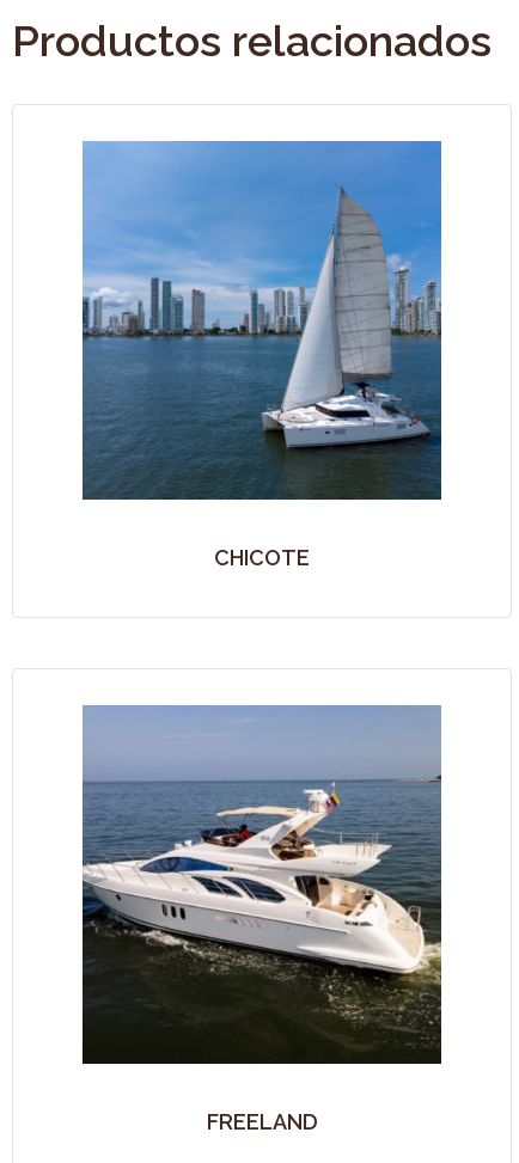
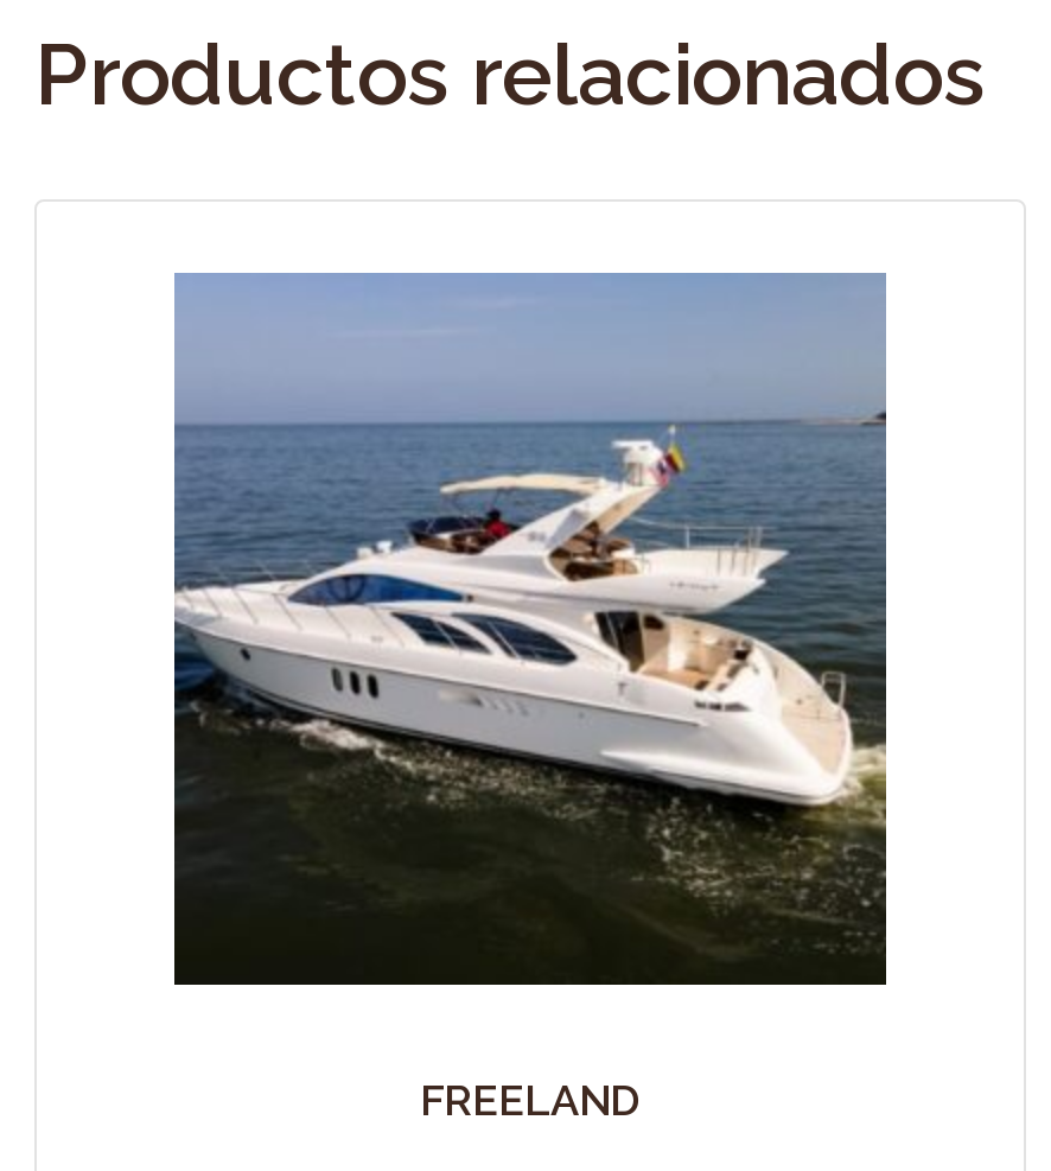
- [image]
- CHICOTE
